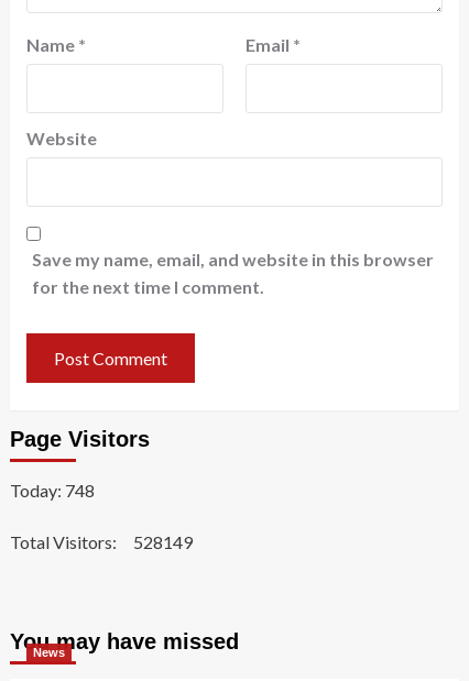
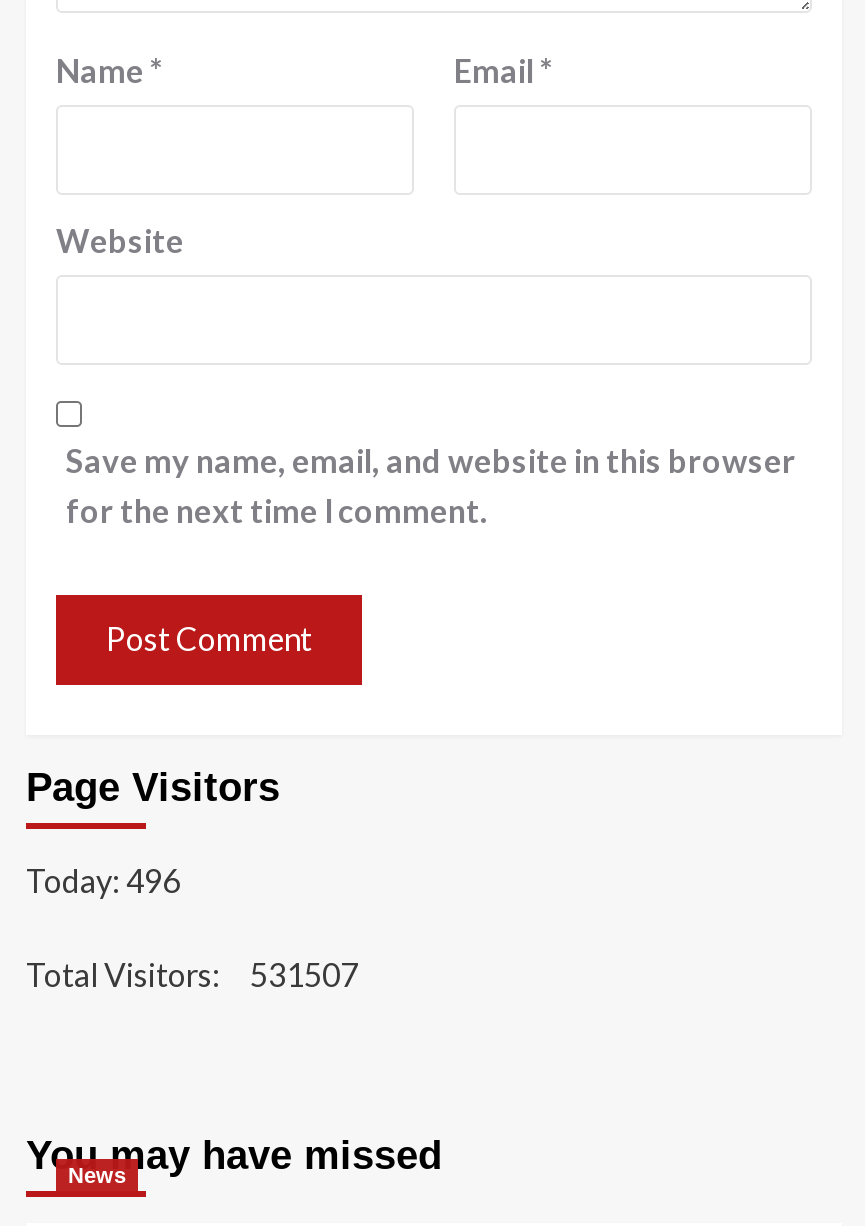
- Today: 748
+ Today: 496

- Total Visitors: 528149
+ Total Visitors: 531507
